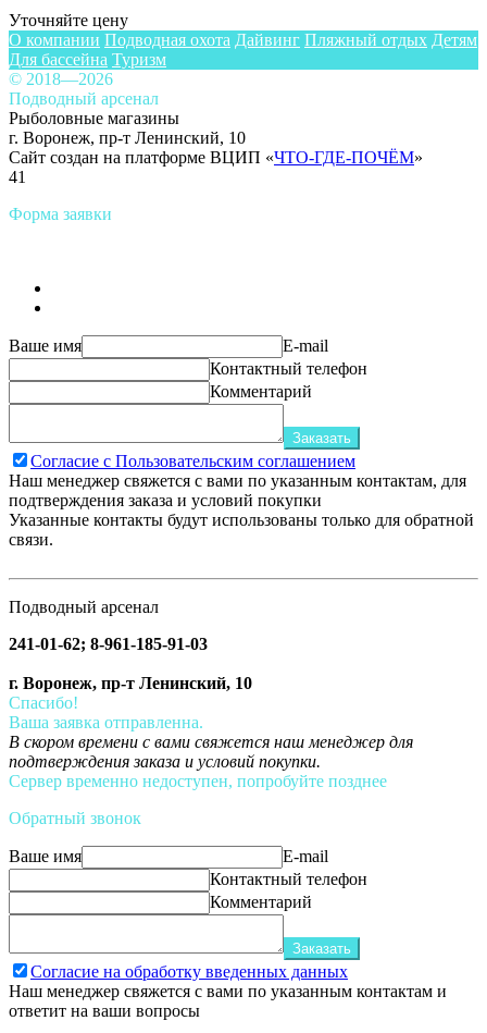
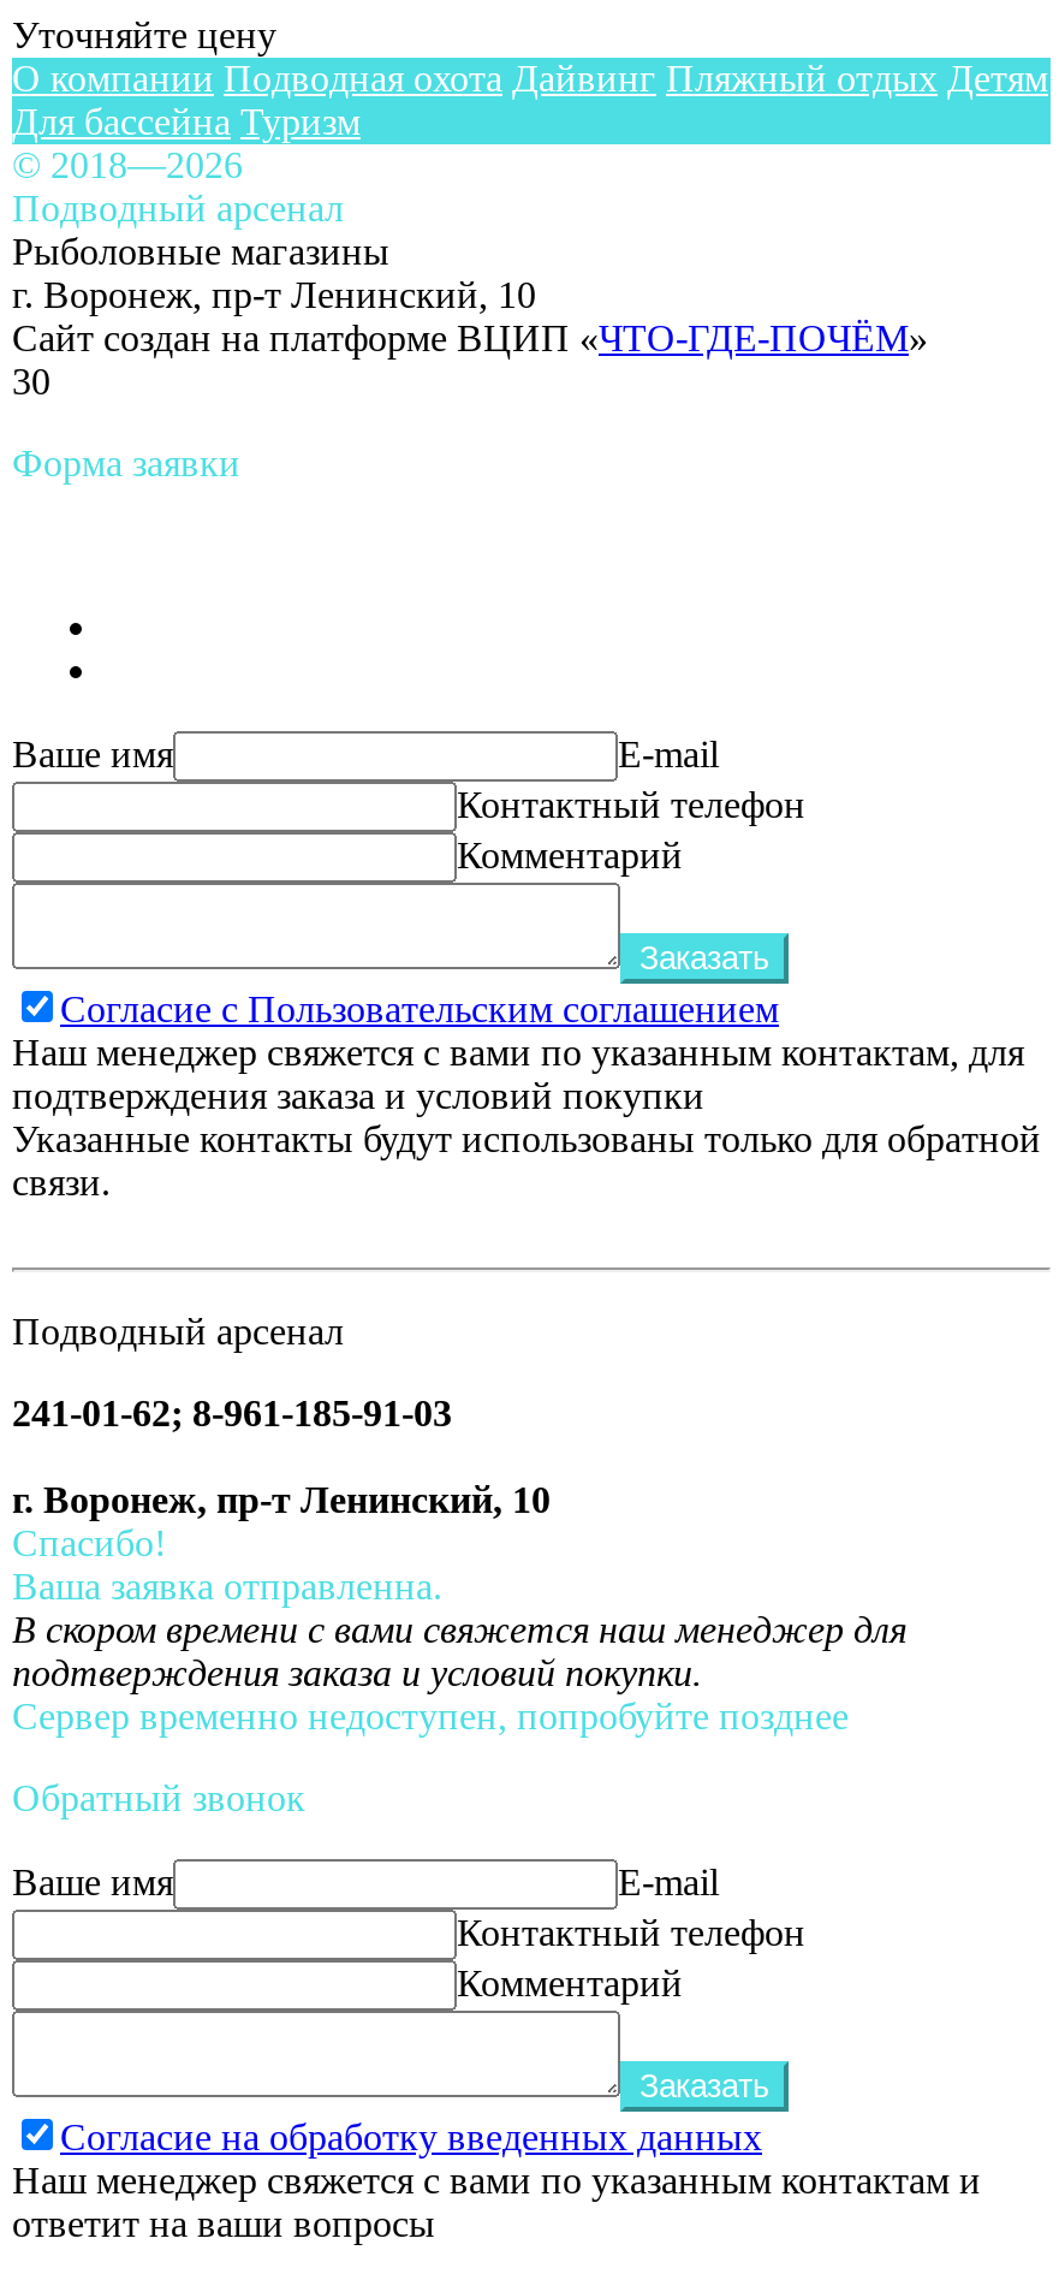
- 41
+ 30
